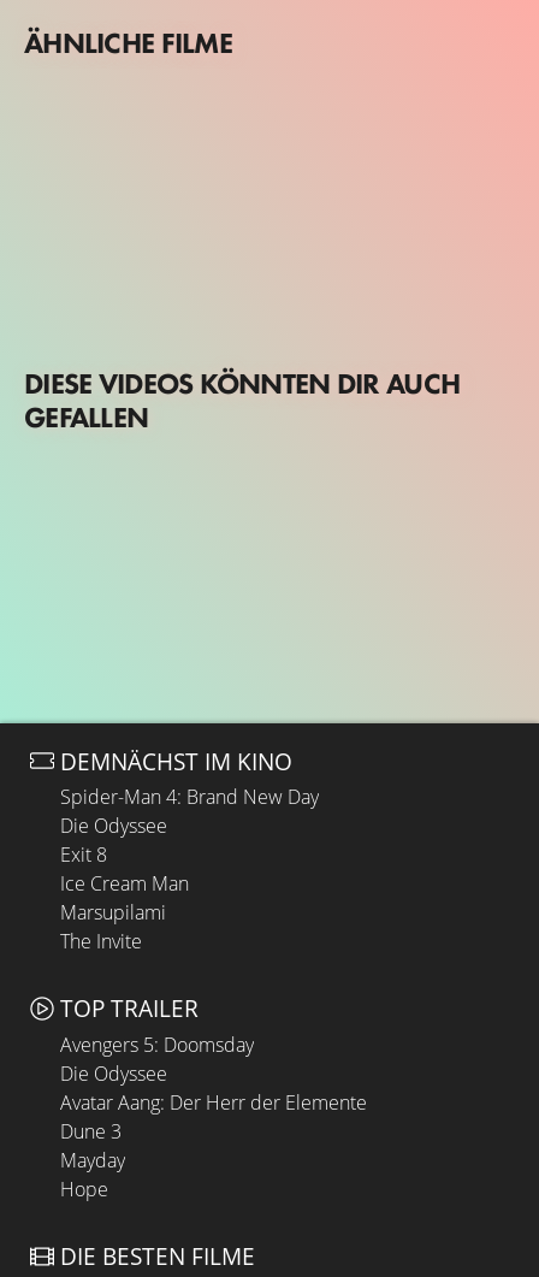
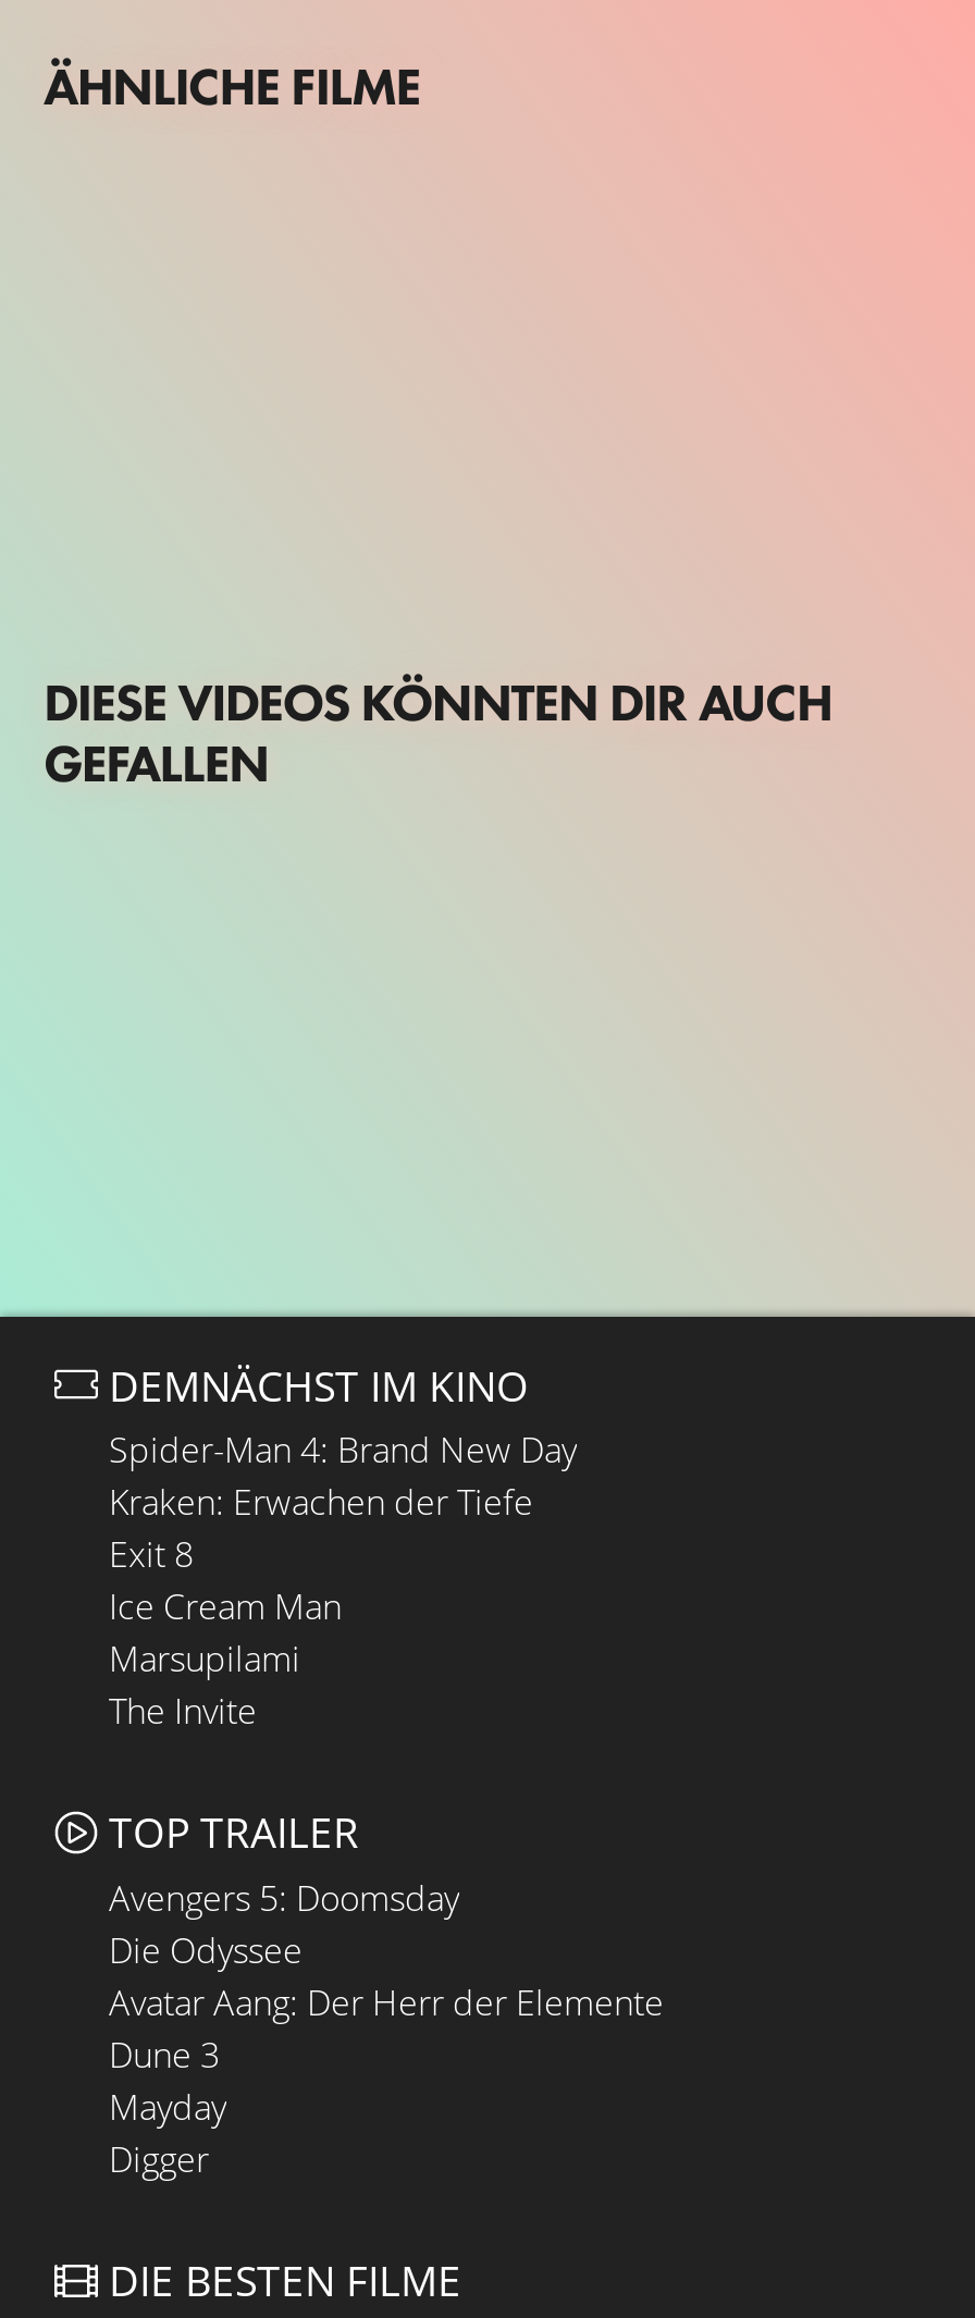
- Die Odyssee
+ Kraken: Erwachen der Tiefe

- Hope
+ Digger
